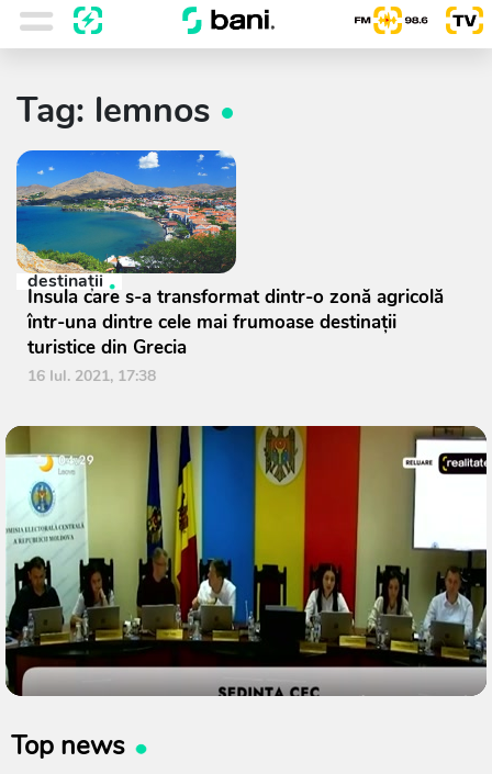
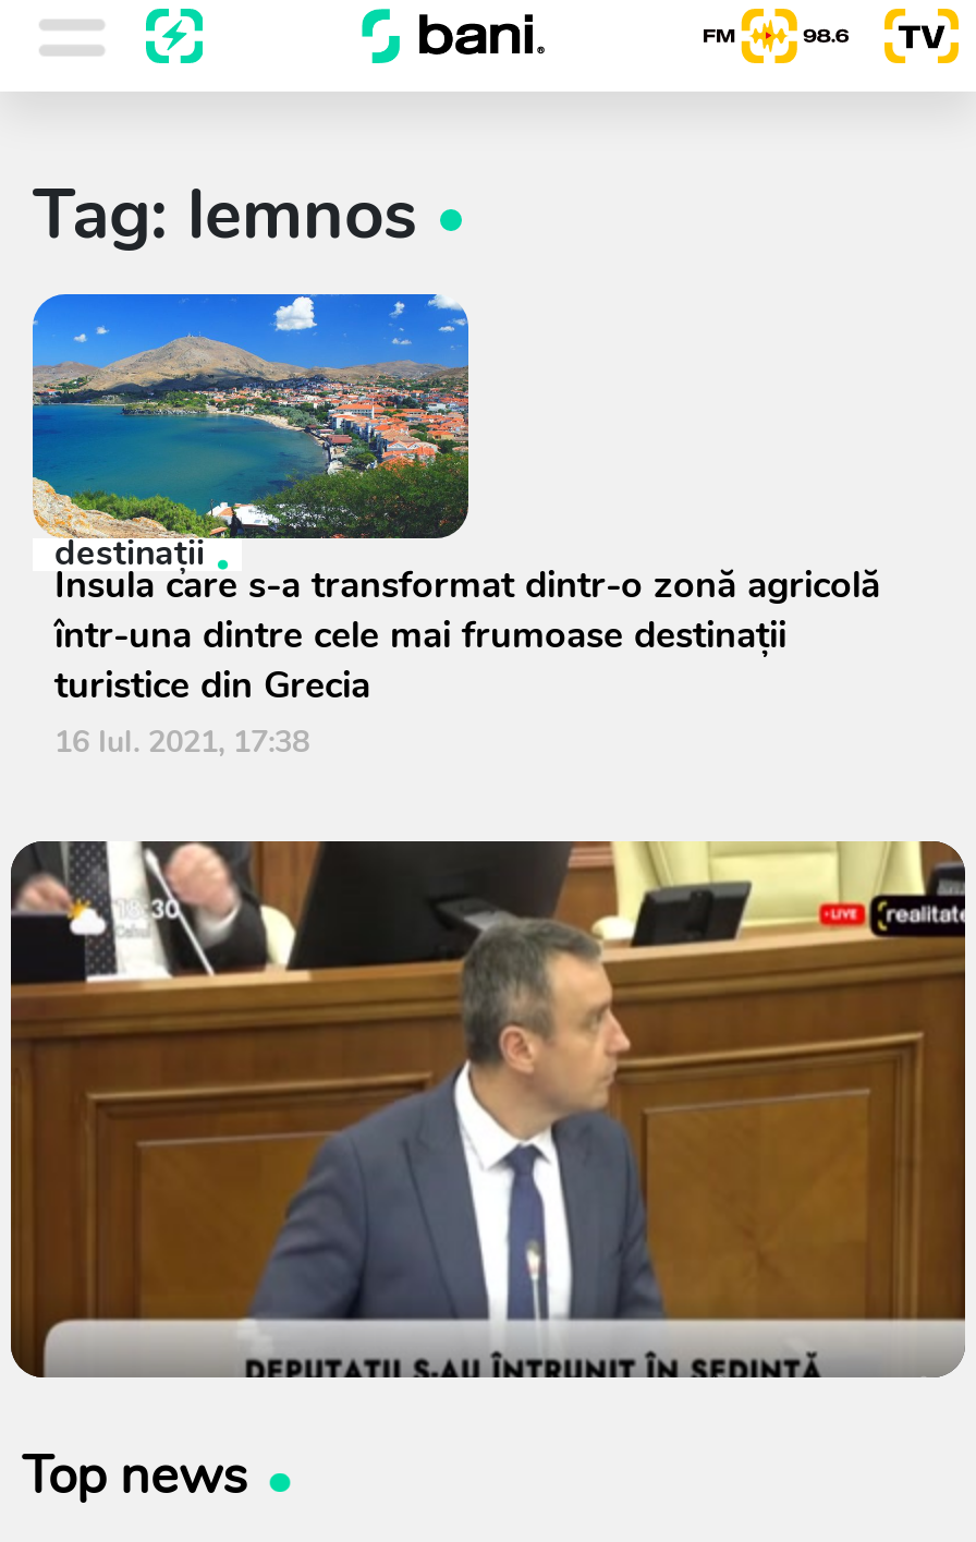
- [image]
+ [image]
